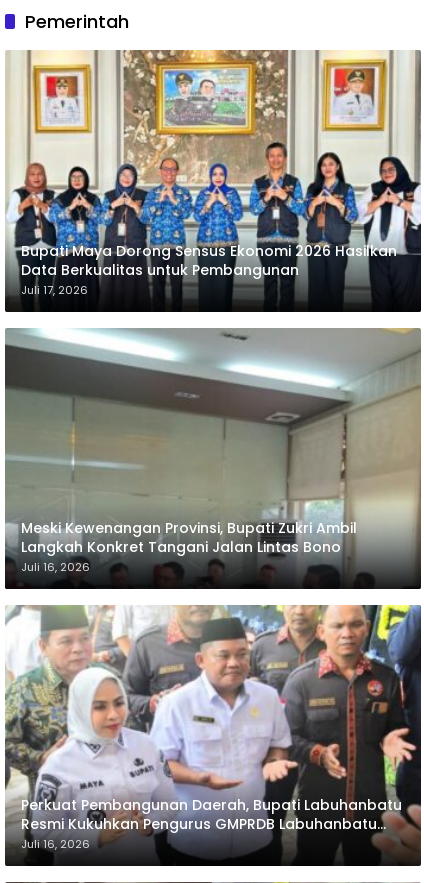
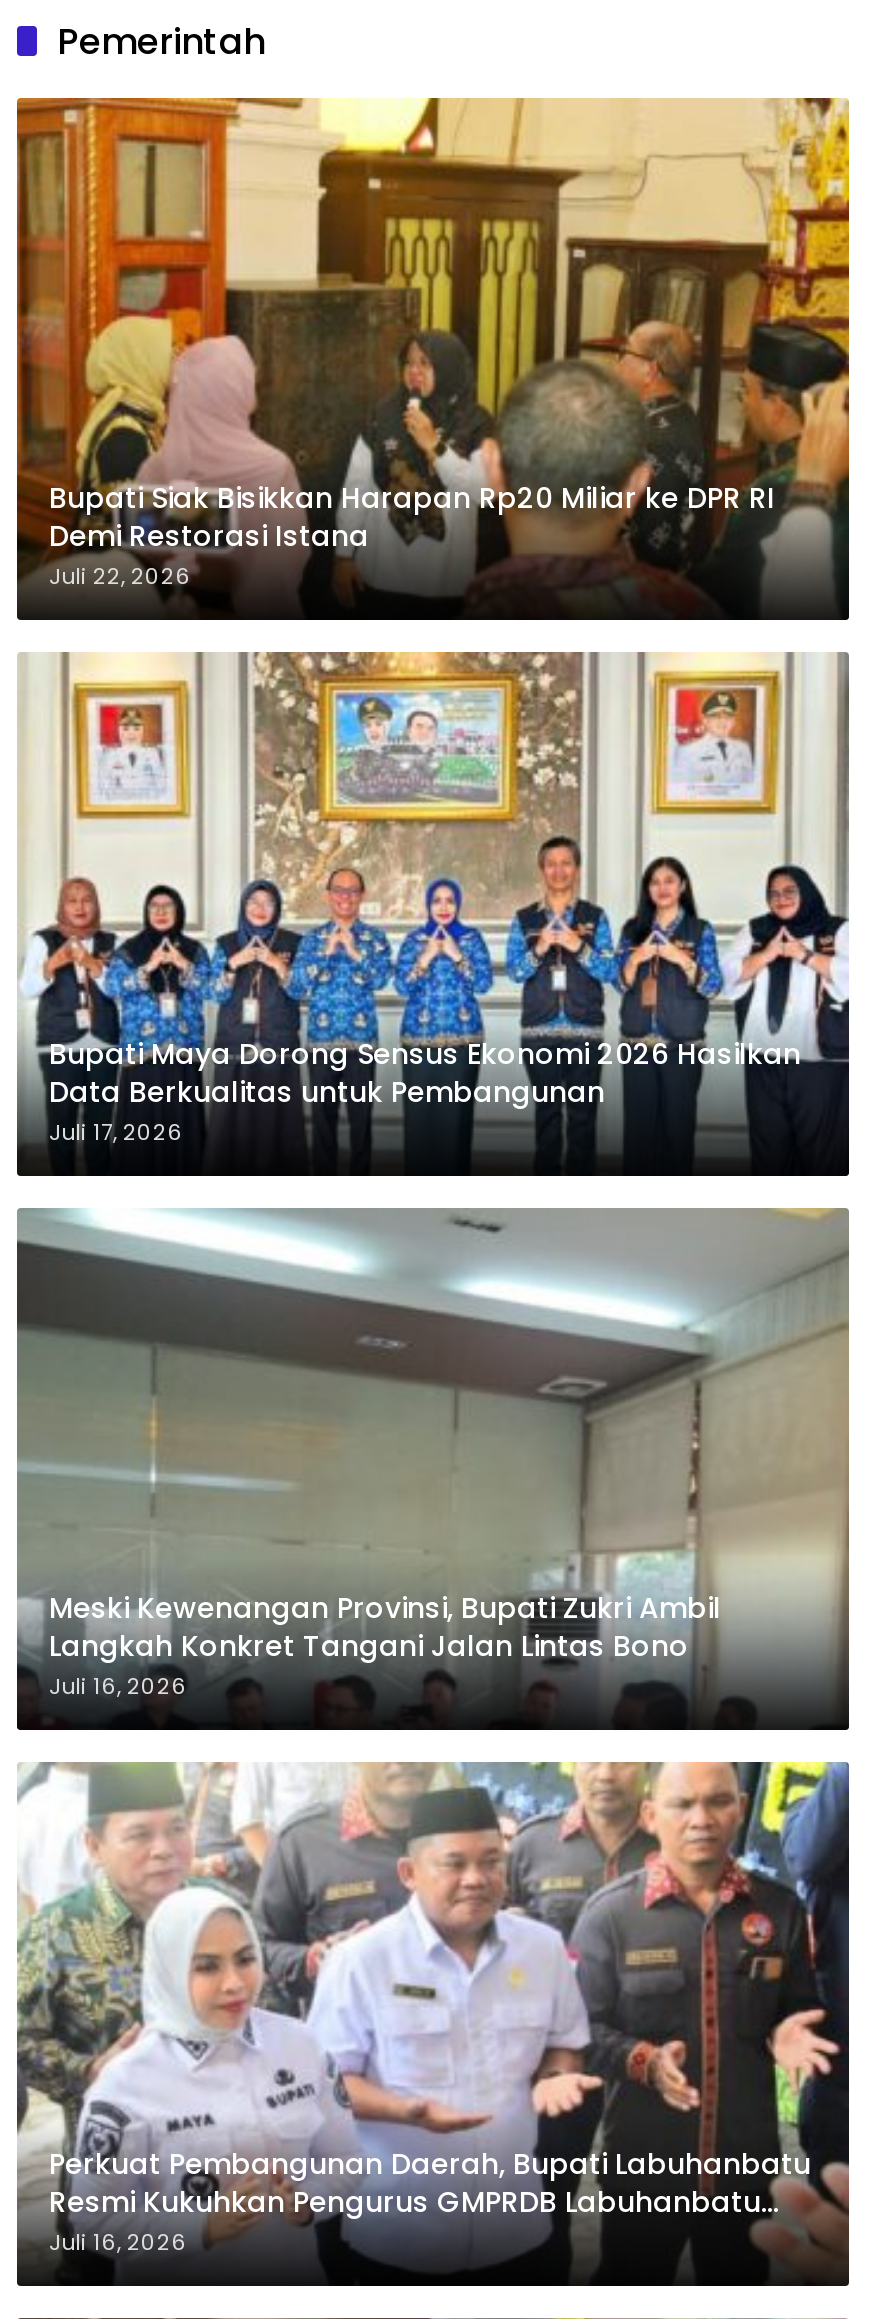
+ [image]
+ Bupati Siak Bisikkan Harapan Rp20 Miliar ke DPR RI
+ Demi Restorasi Istana
+ Juli 22, 2026
